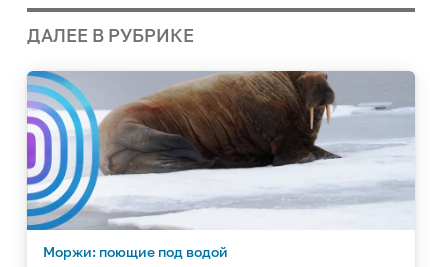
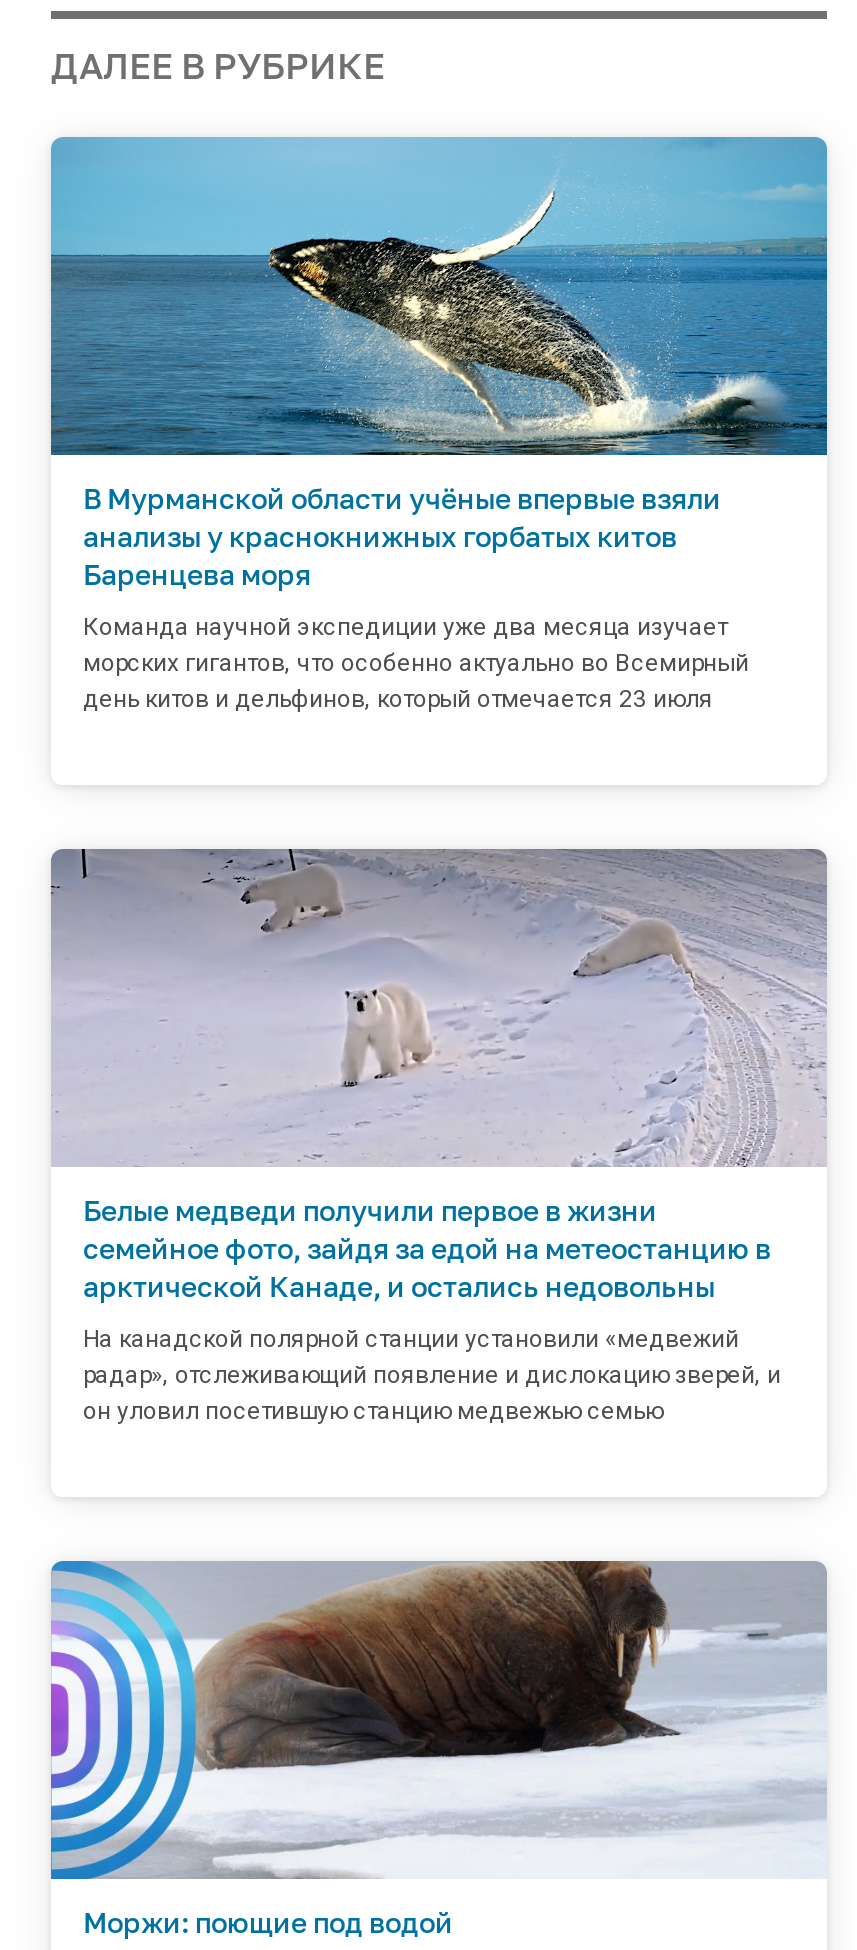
+ [image]
+ В Мурманской области учёные впервые взяли
+ анализы у краснокнижных горбатых китов
+ Баренцева моря
+ Команда научной экспедиции уже два месяца изучает
+ морских гигантов, что особенно актуально во Всемирный
+ день китов и дельфинов, который отмечается 23 июля

+ [image]
+ Белые медведи получили первое в жизни
+ семейное фото, зайдя за едой на метеостанцию в
+ арктической Канаде, и остались недовольны
+ На канадской полярной станции установили «медвежий
+ радар», отслеживающий появление и дислокацию зверей, и
+ он уловил посетившую станцию медвежью семью
